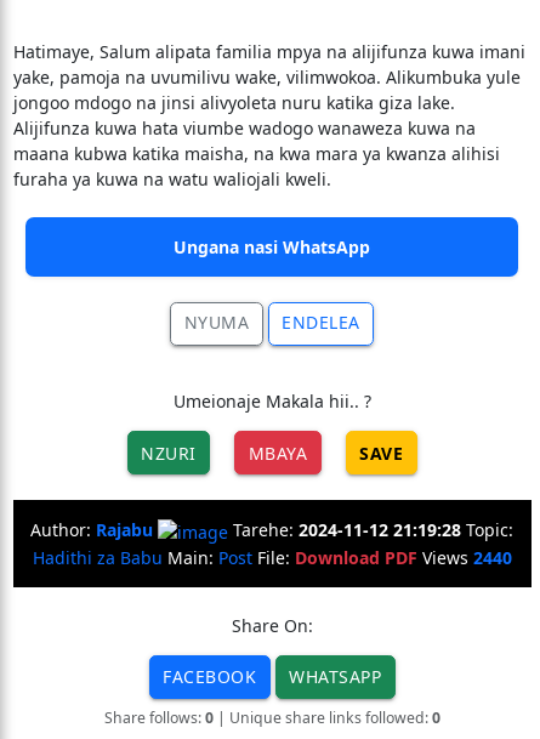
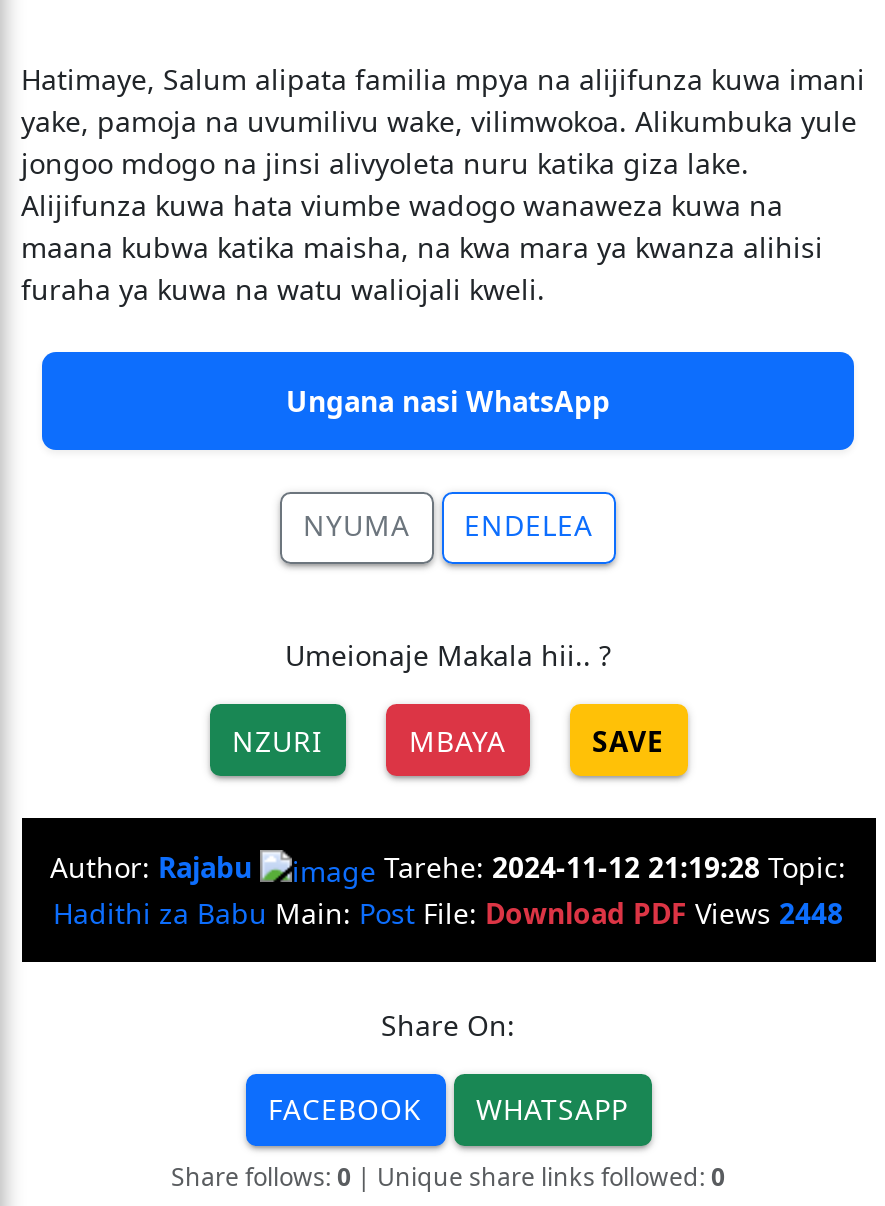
- Hadithi za Babu Main: Post File: Download PDF Views 2440
+ Hadithi za Babu Main: Post File: Download PDF Views 2448
